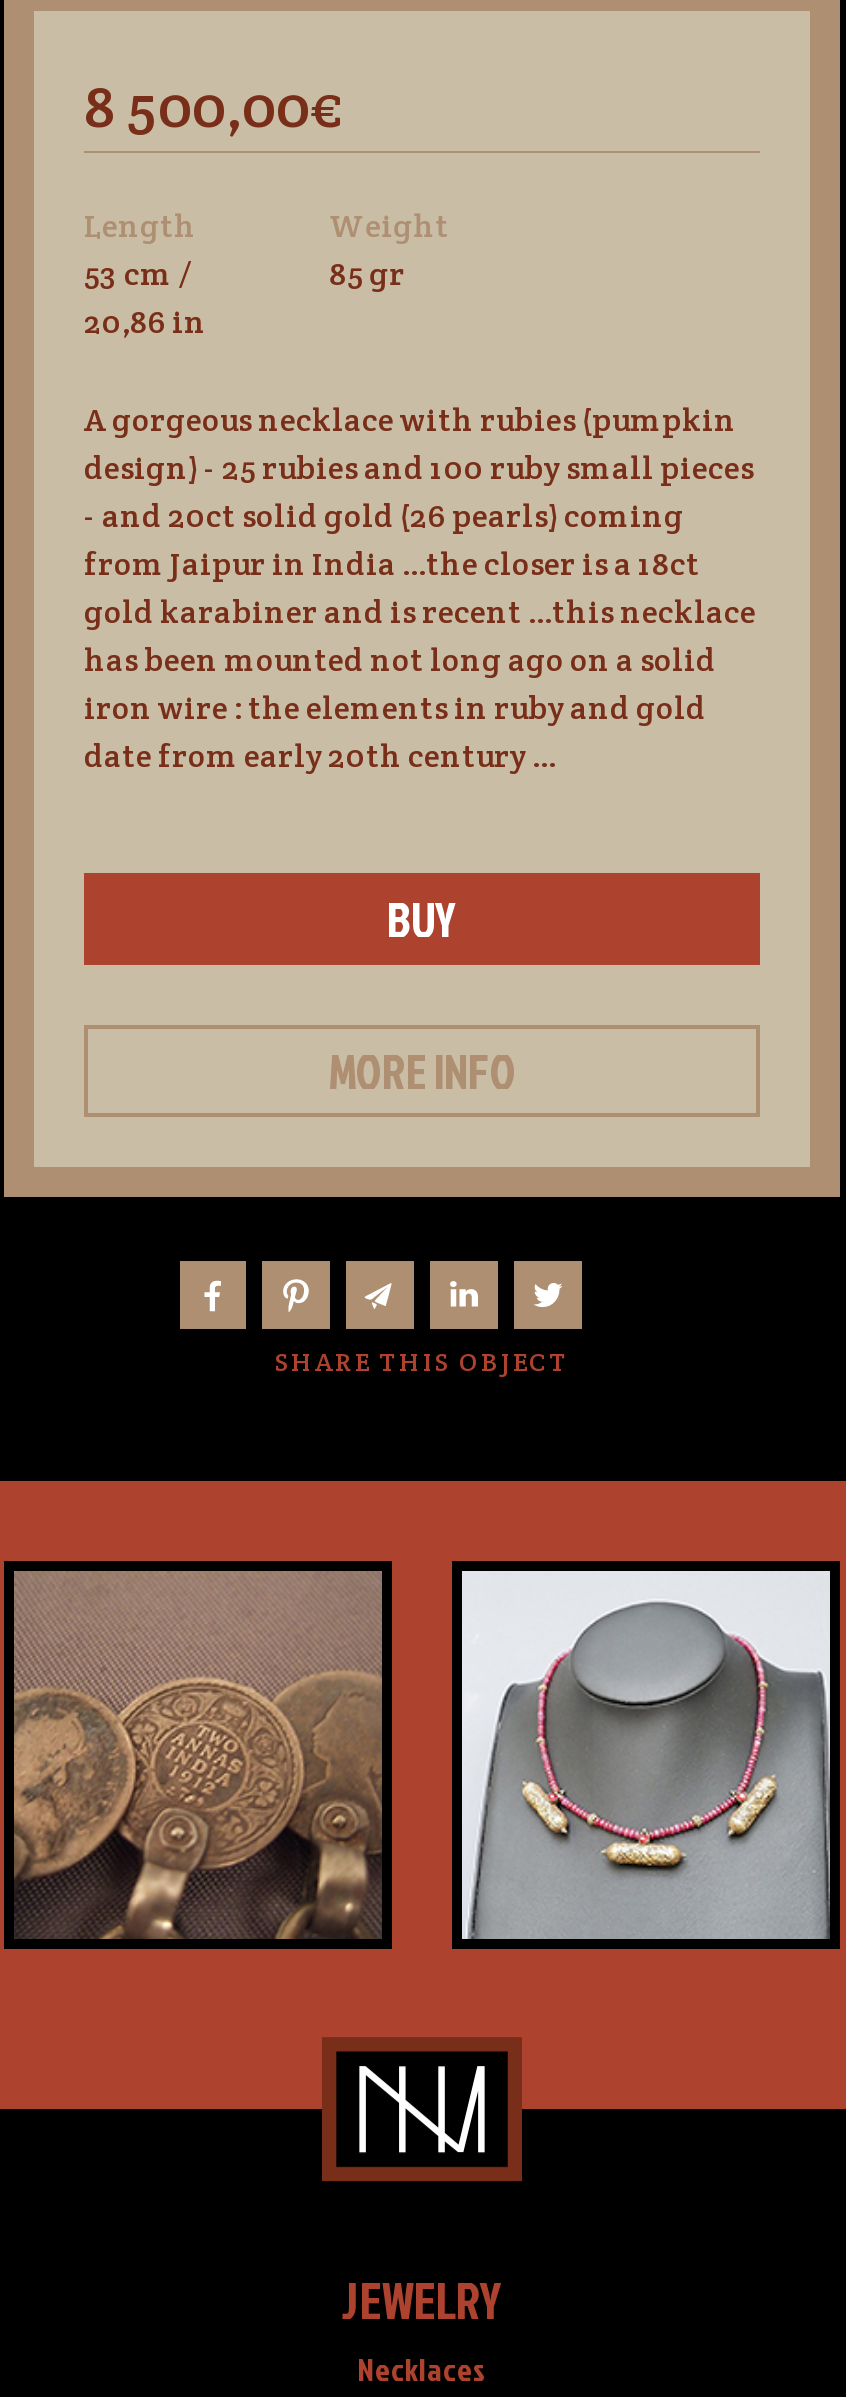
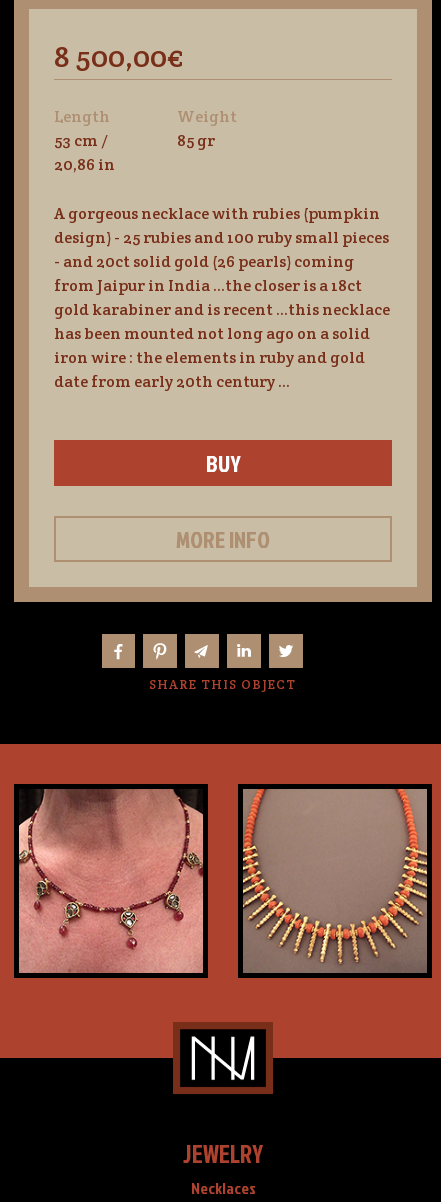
- [image]
+ [image]

- [image]
+ [image]
